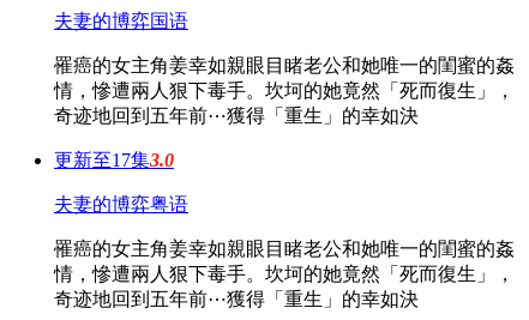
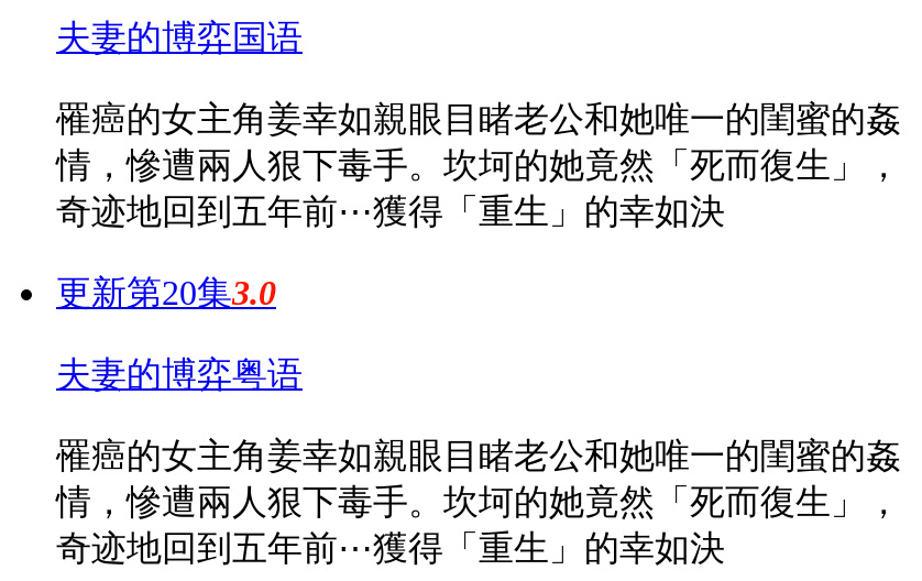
- 更新至17集3.0
+ 更新第20集3.0
